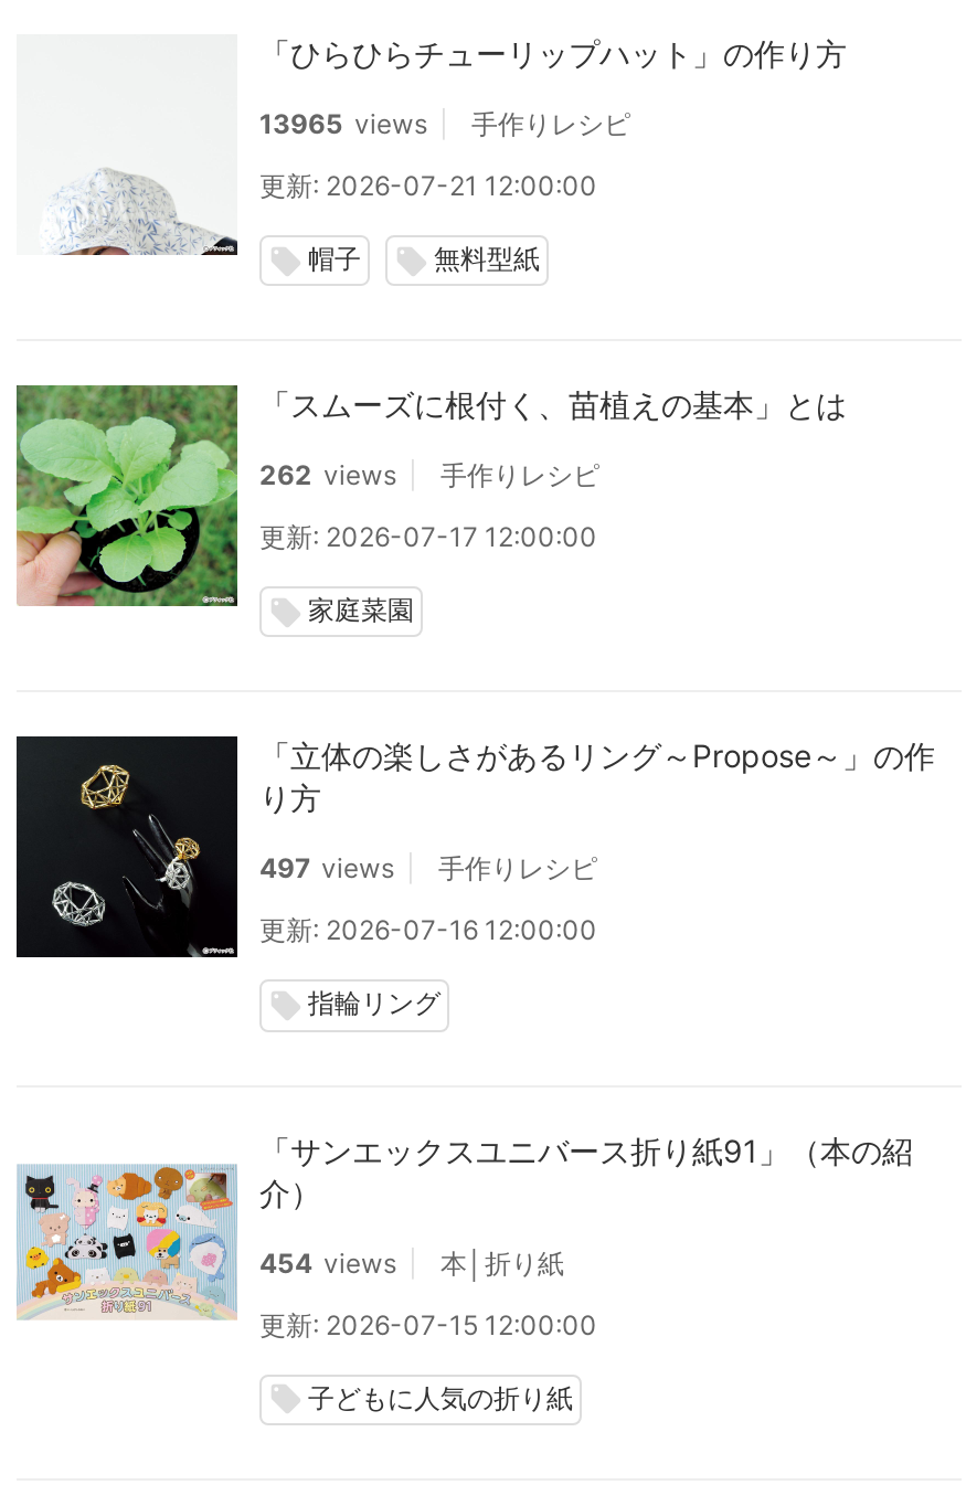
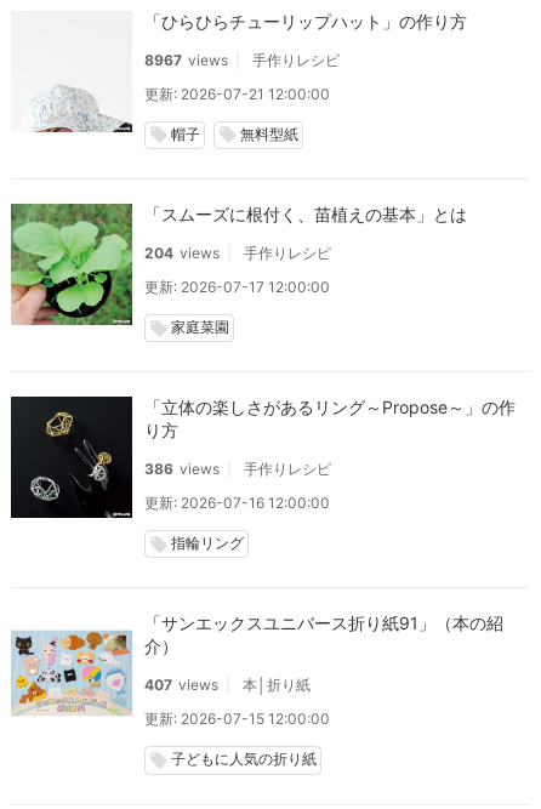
- 13965 views 手作りレシピ
+ 8967 views 手作りレシピ

- 262 views 手作りレシピ
+ 204 views 手作りレシピ

- 497 views 手作りレシピ
+ 386 views 手作りレシピ

- 454 views
+ 407 views
